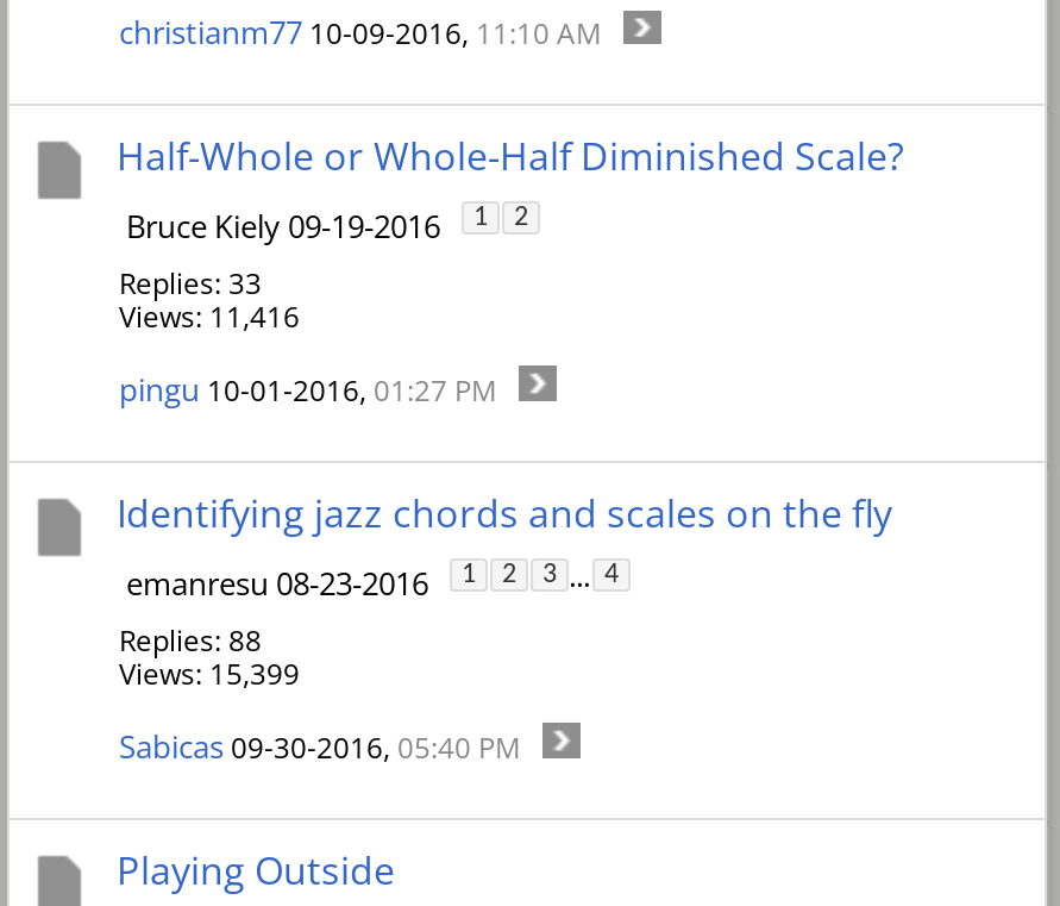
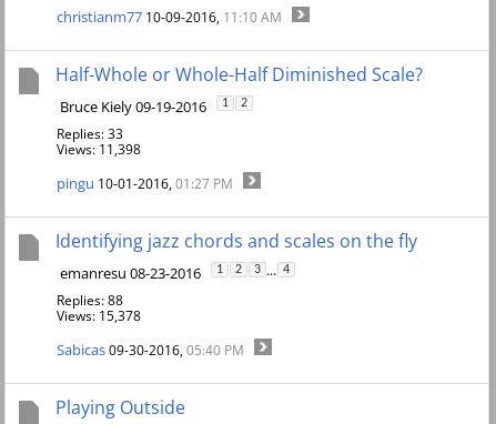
- Views: 11,416
+ Views: 11,398

- Views: 15,399
+ Views: 15,378
